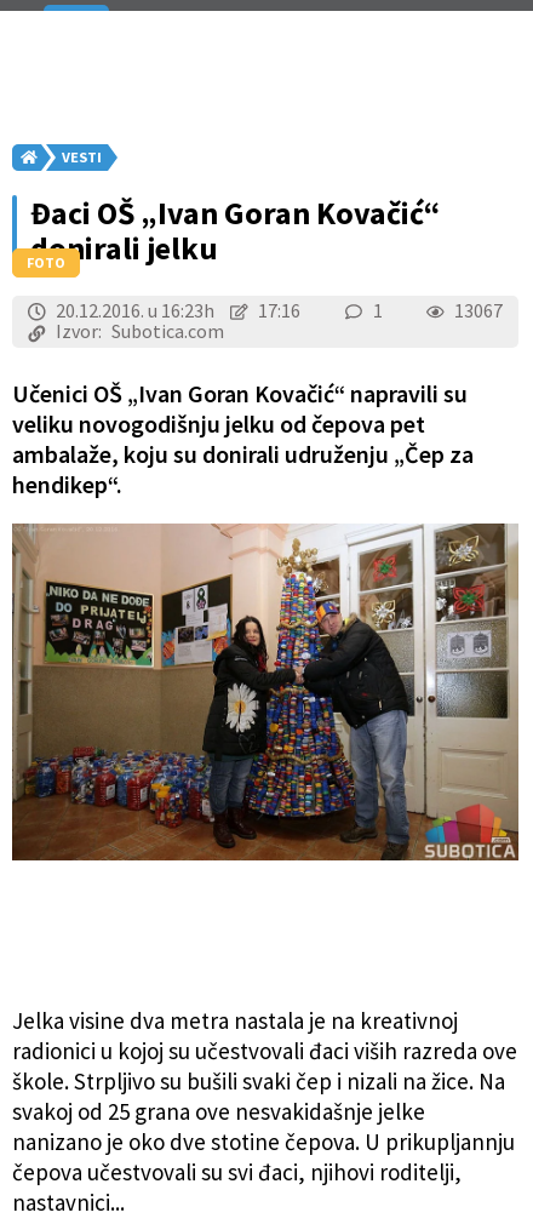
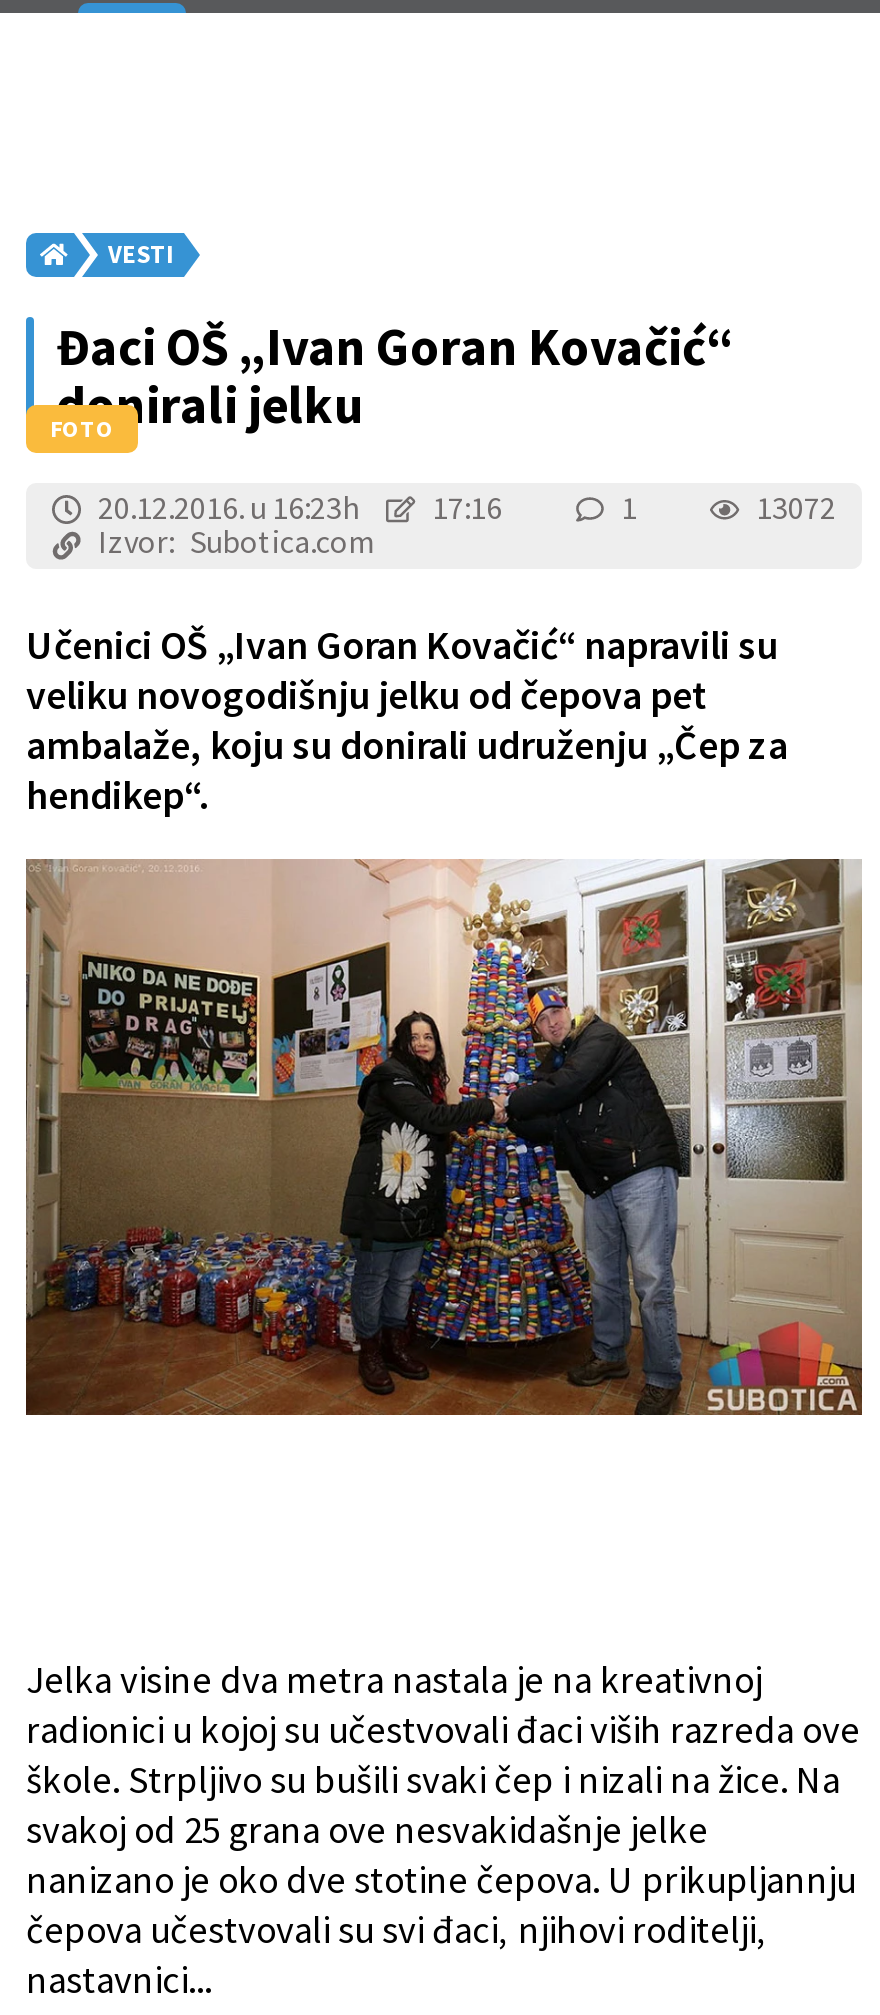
- 13067
+ 13072
